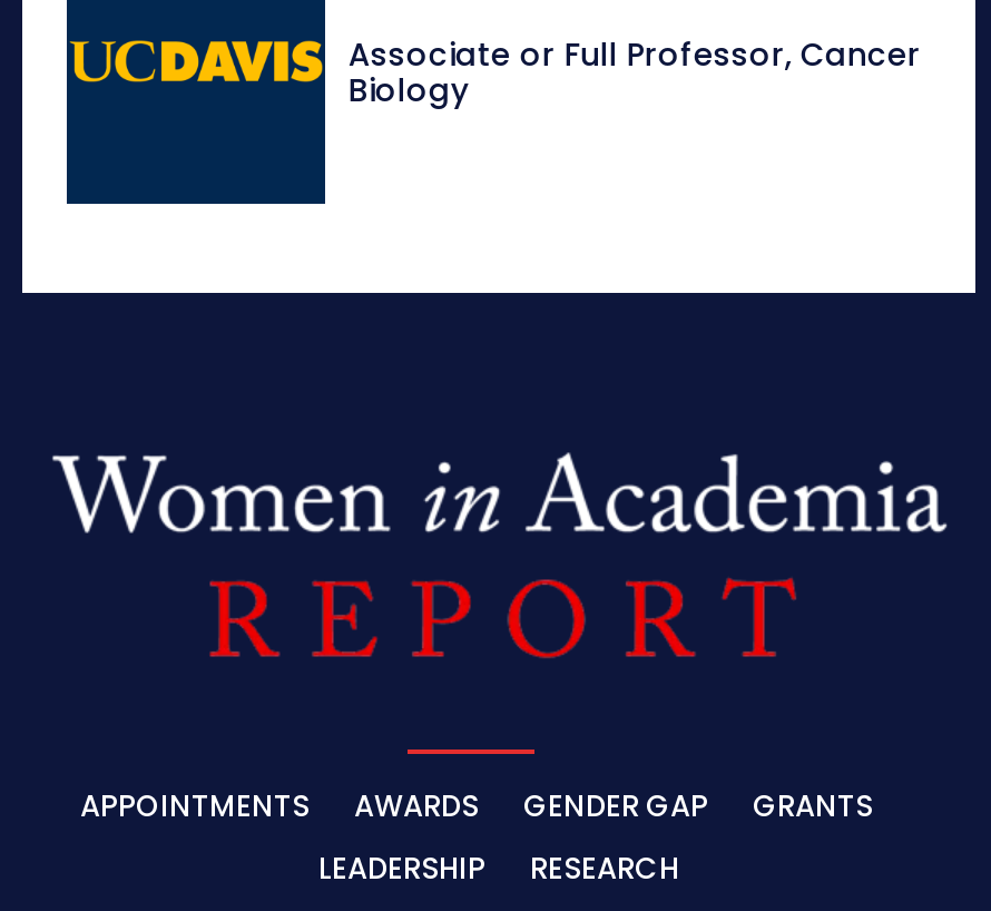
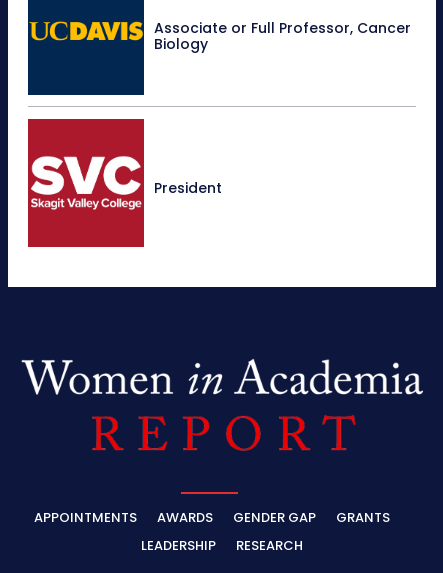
+ [image]
+ President
